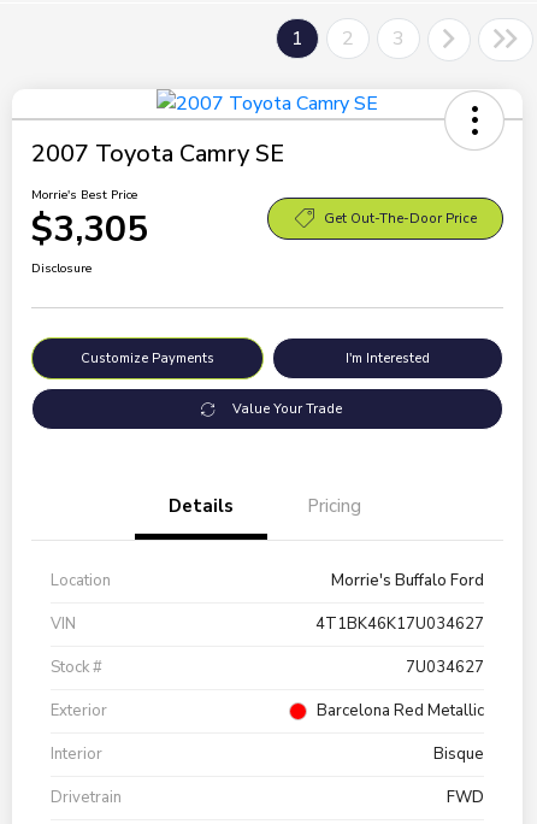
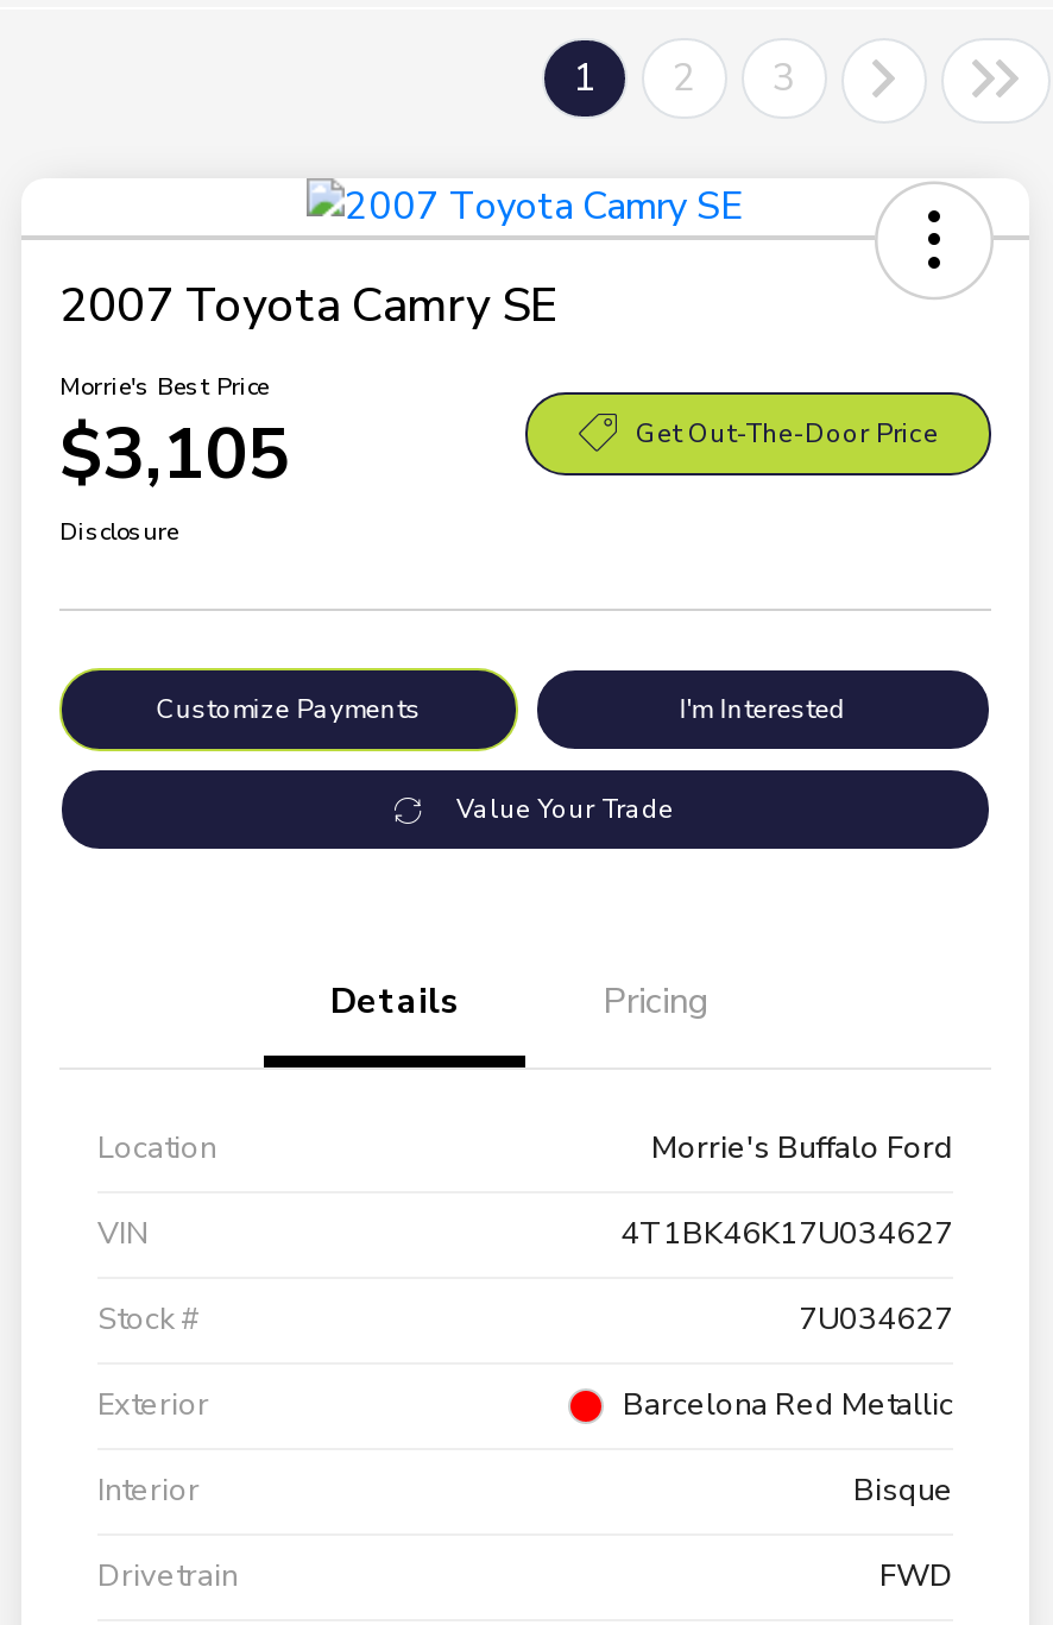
- $3,305
+ $3,105
